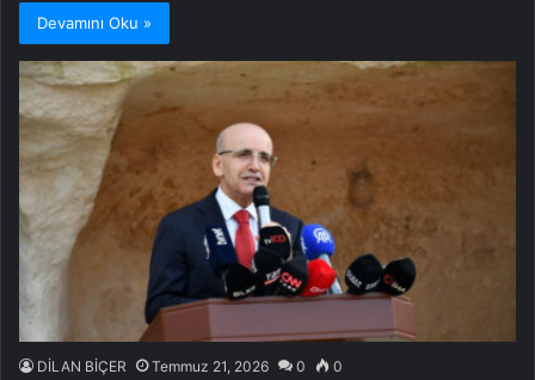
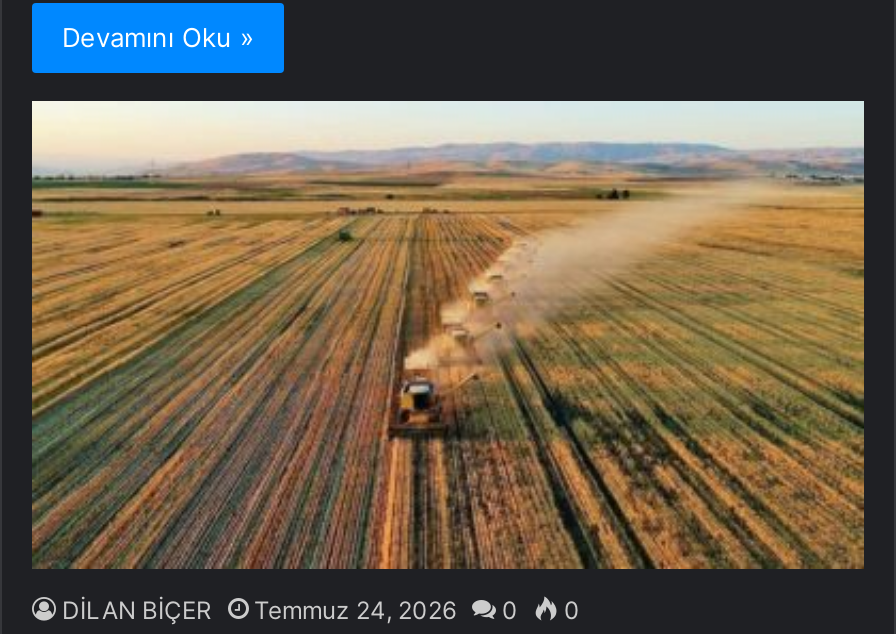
- [image]
- DİLAN BİÇER Temmuz 21, 2026 0 0
+ [image]
+ DİLAN BİÇER Temmuz 24, 2026 0 0
